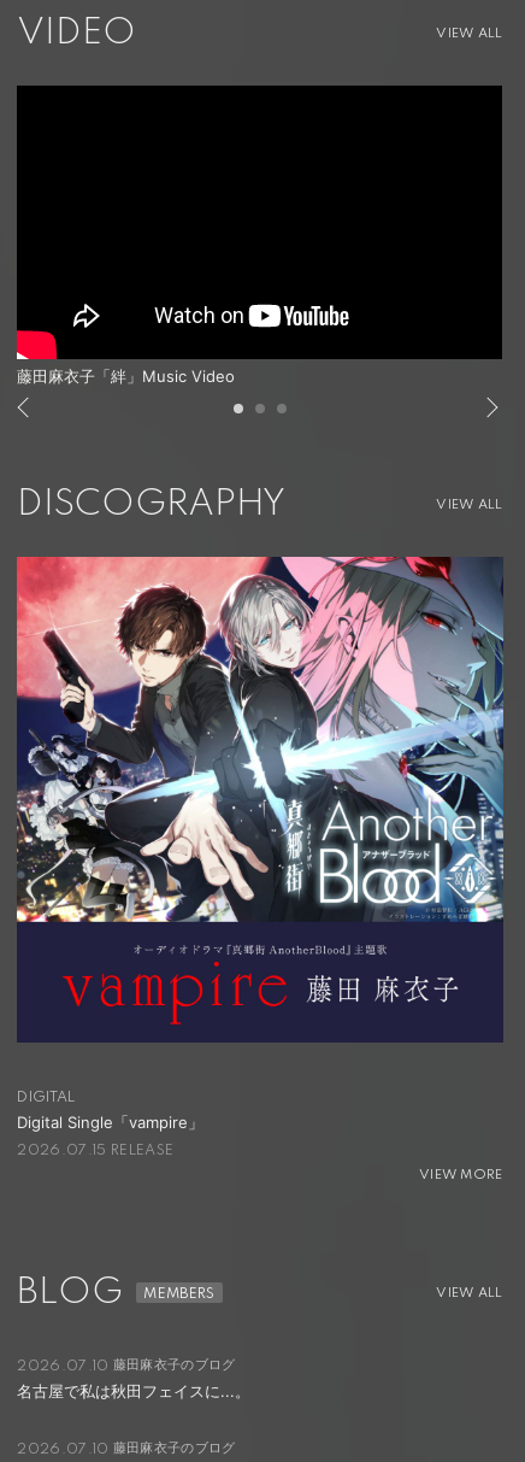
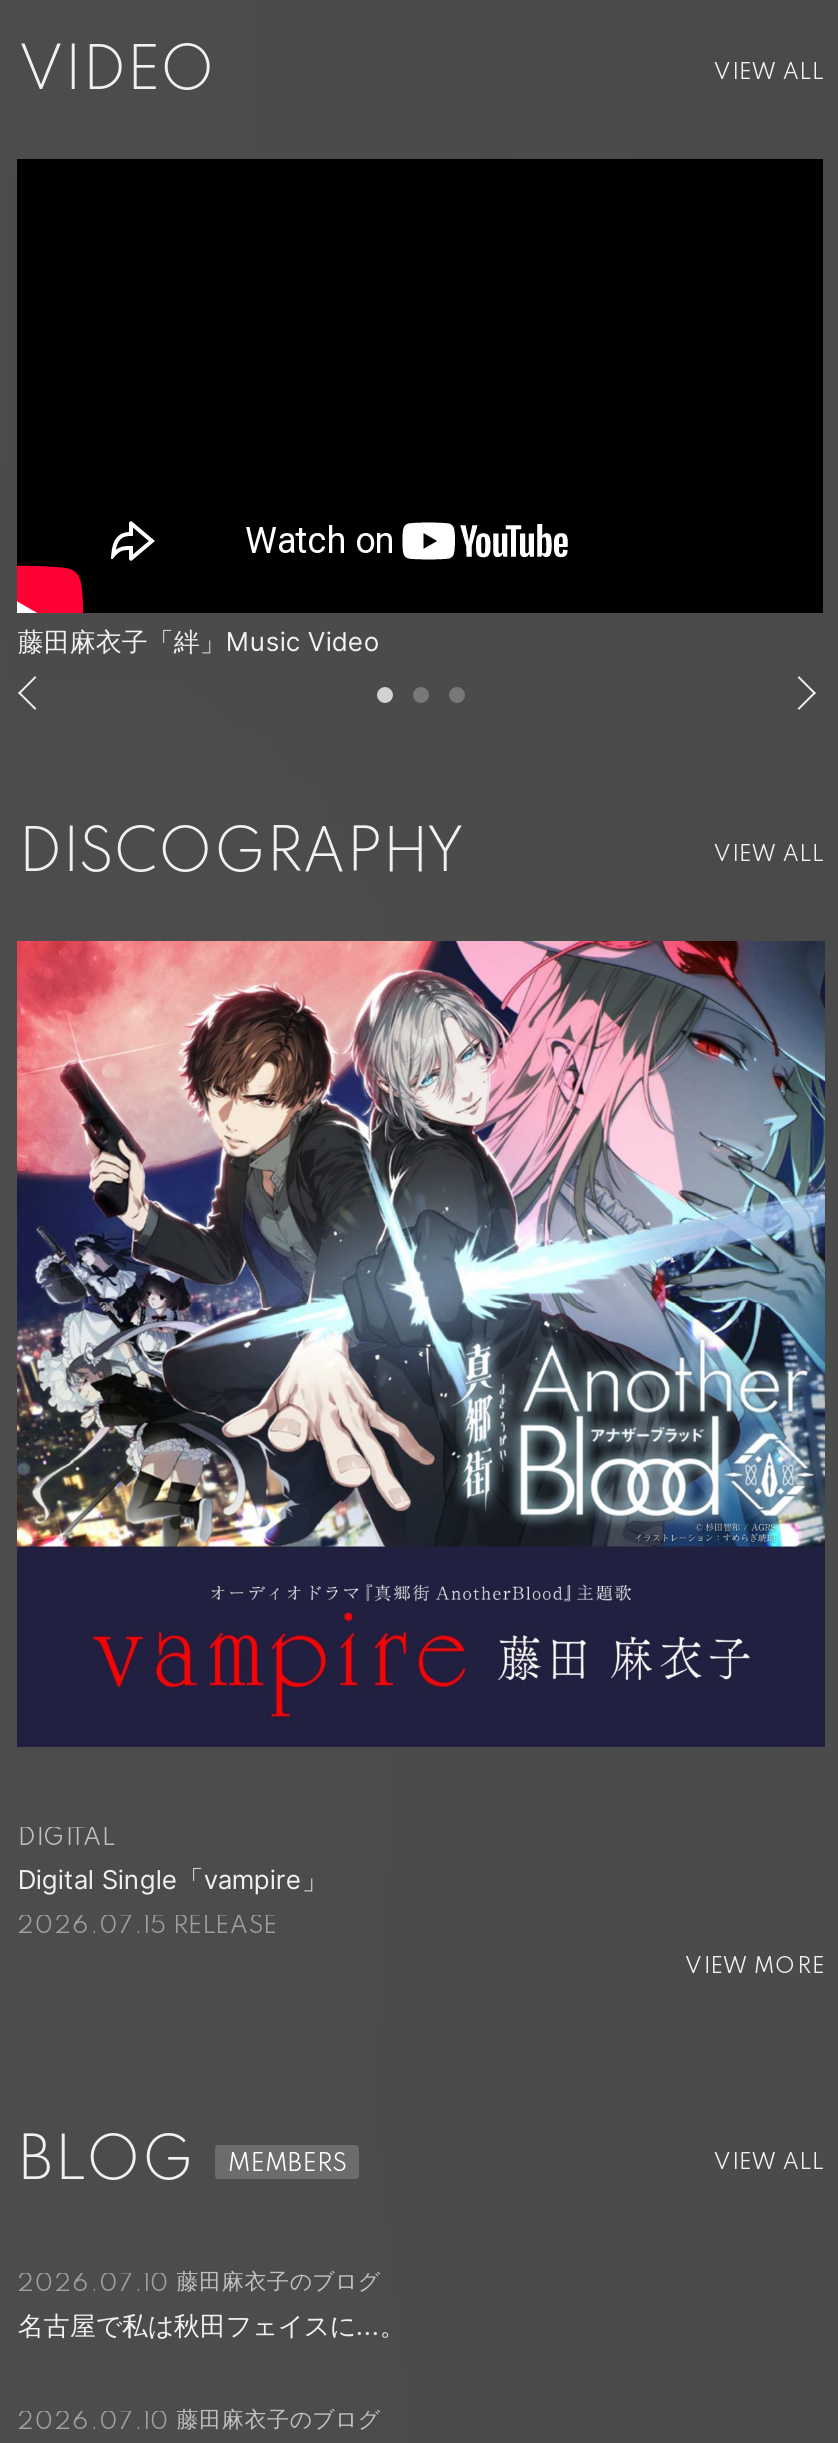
- 藤田麻衣子「絆」Music Video
+ 藤田麻衣子「純白」Music Video
